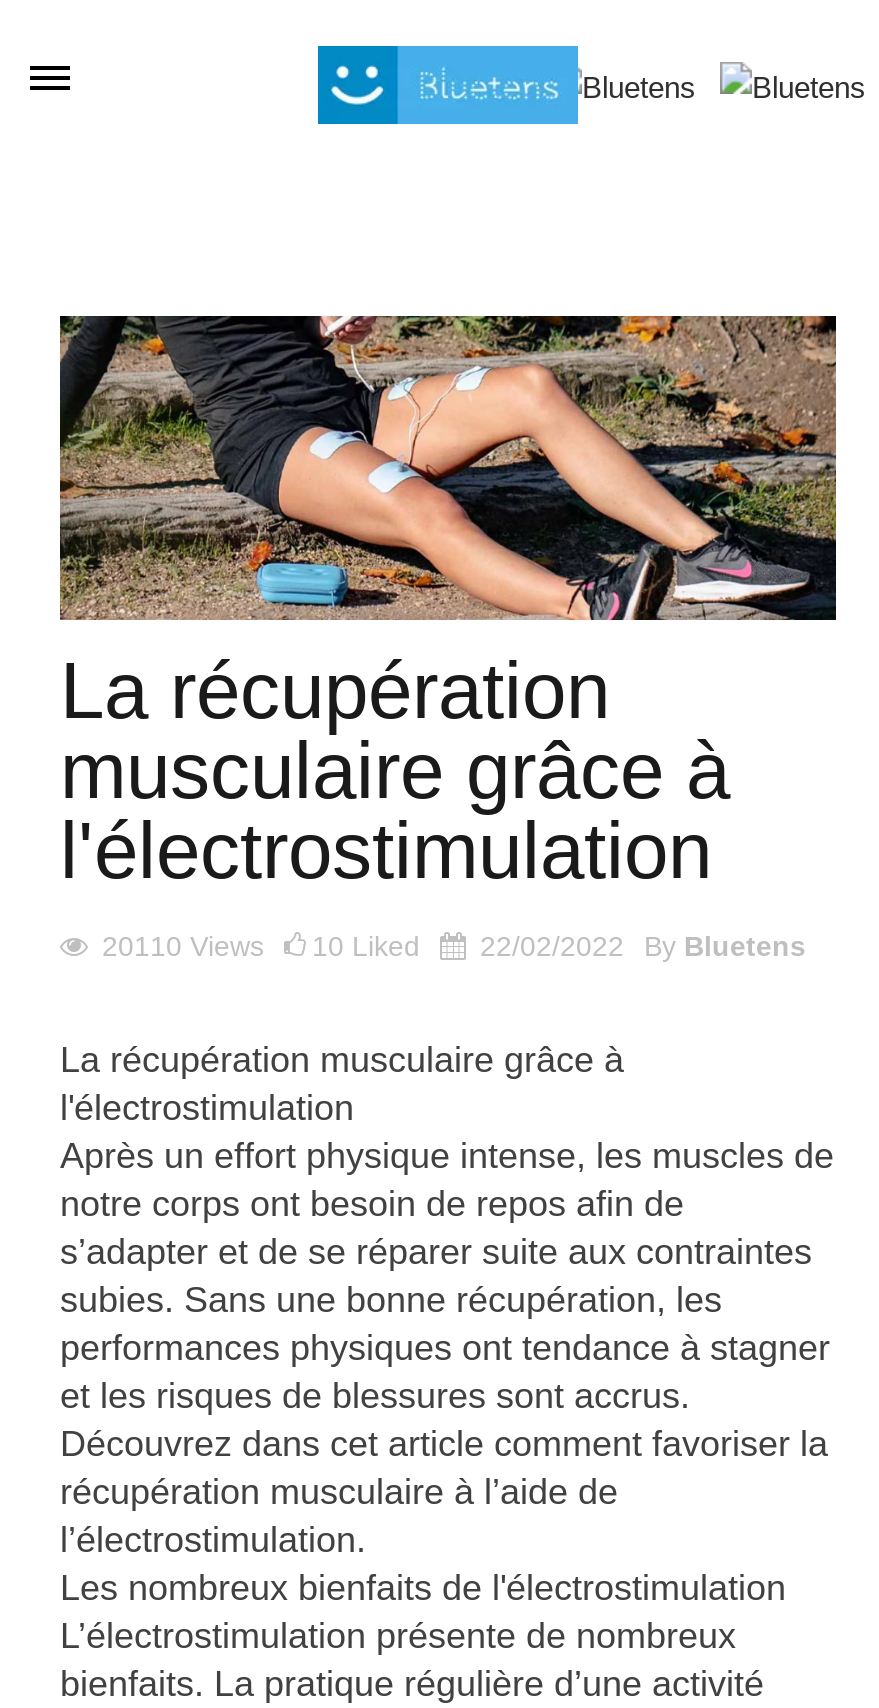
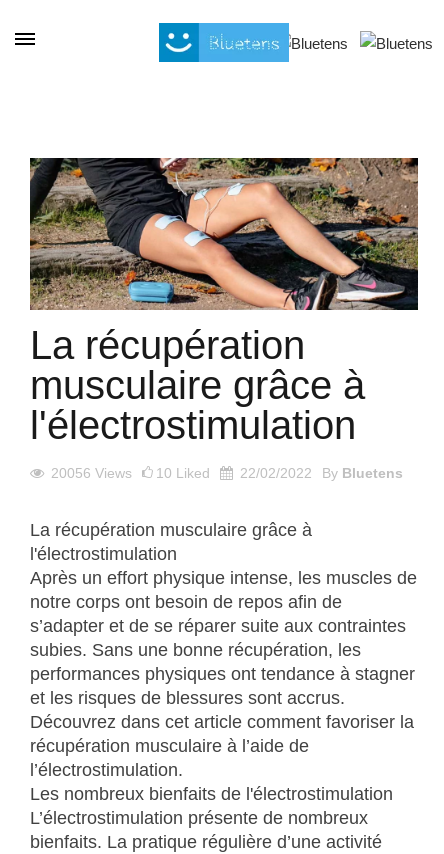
- 20110 Views 10 Liked 22/02/2022 By Bluetens
+ 20056 Views 10 Liked 22/02/2022 By Bluetens
